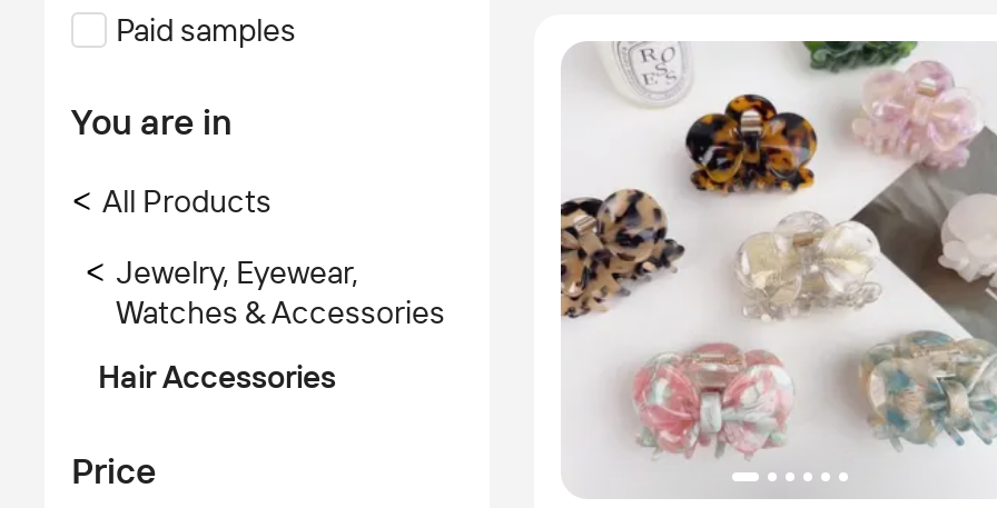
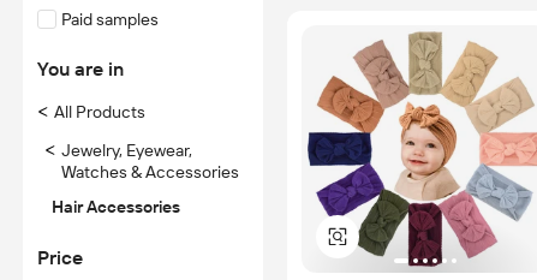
- [image]
+ [image]
